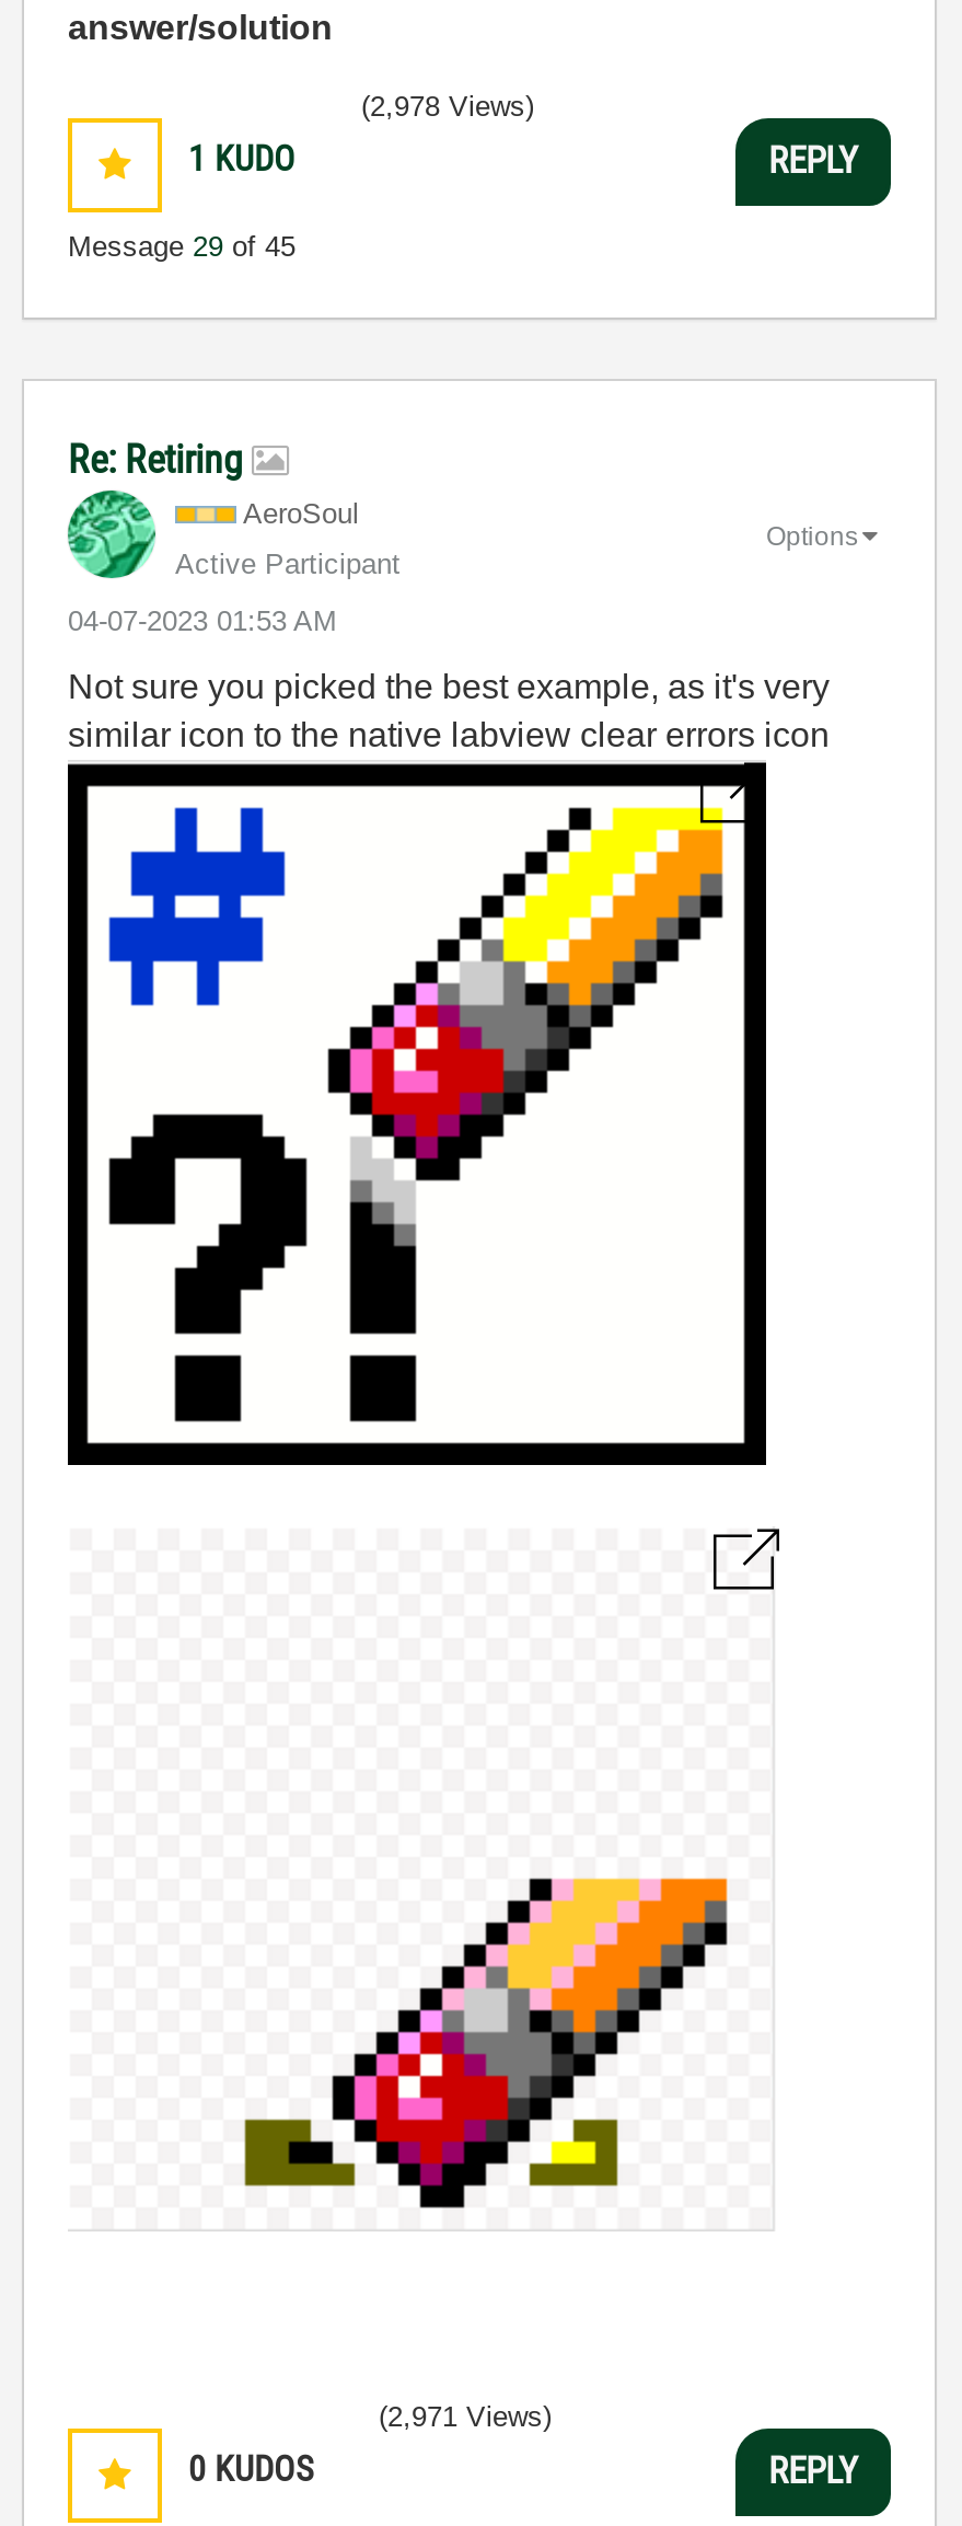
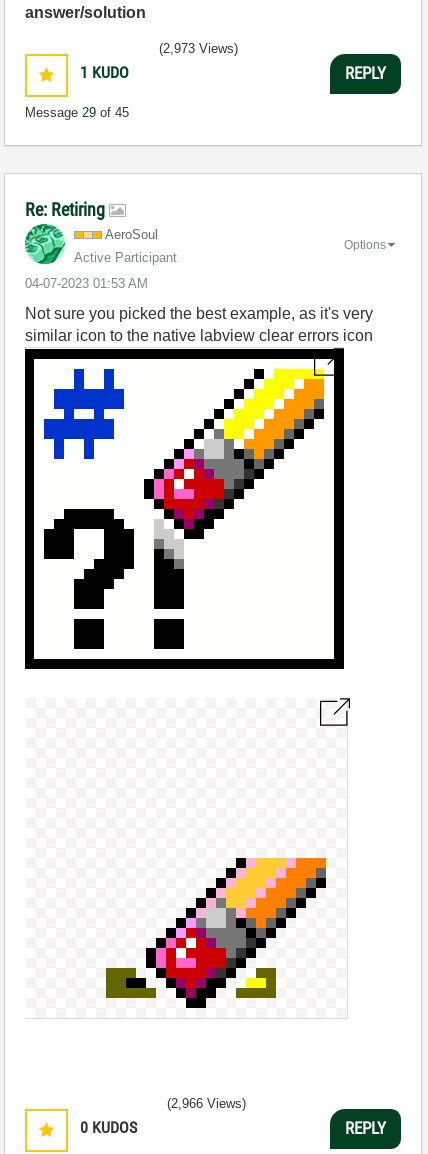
- (2,978 Views)
+ (2,973 Views)

- (2,971 Views)
+ (2,966 Views)
